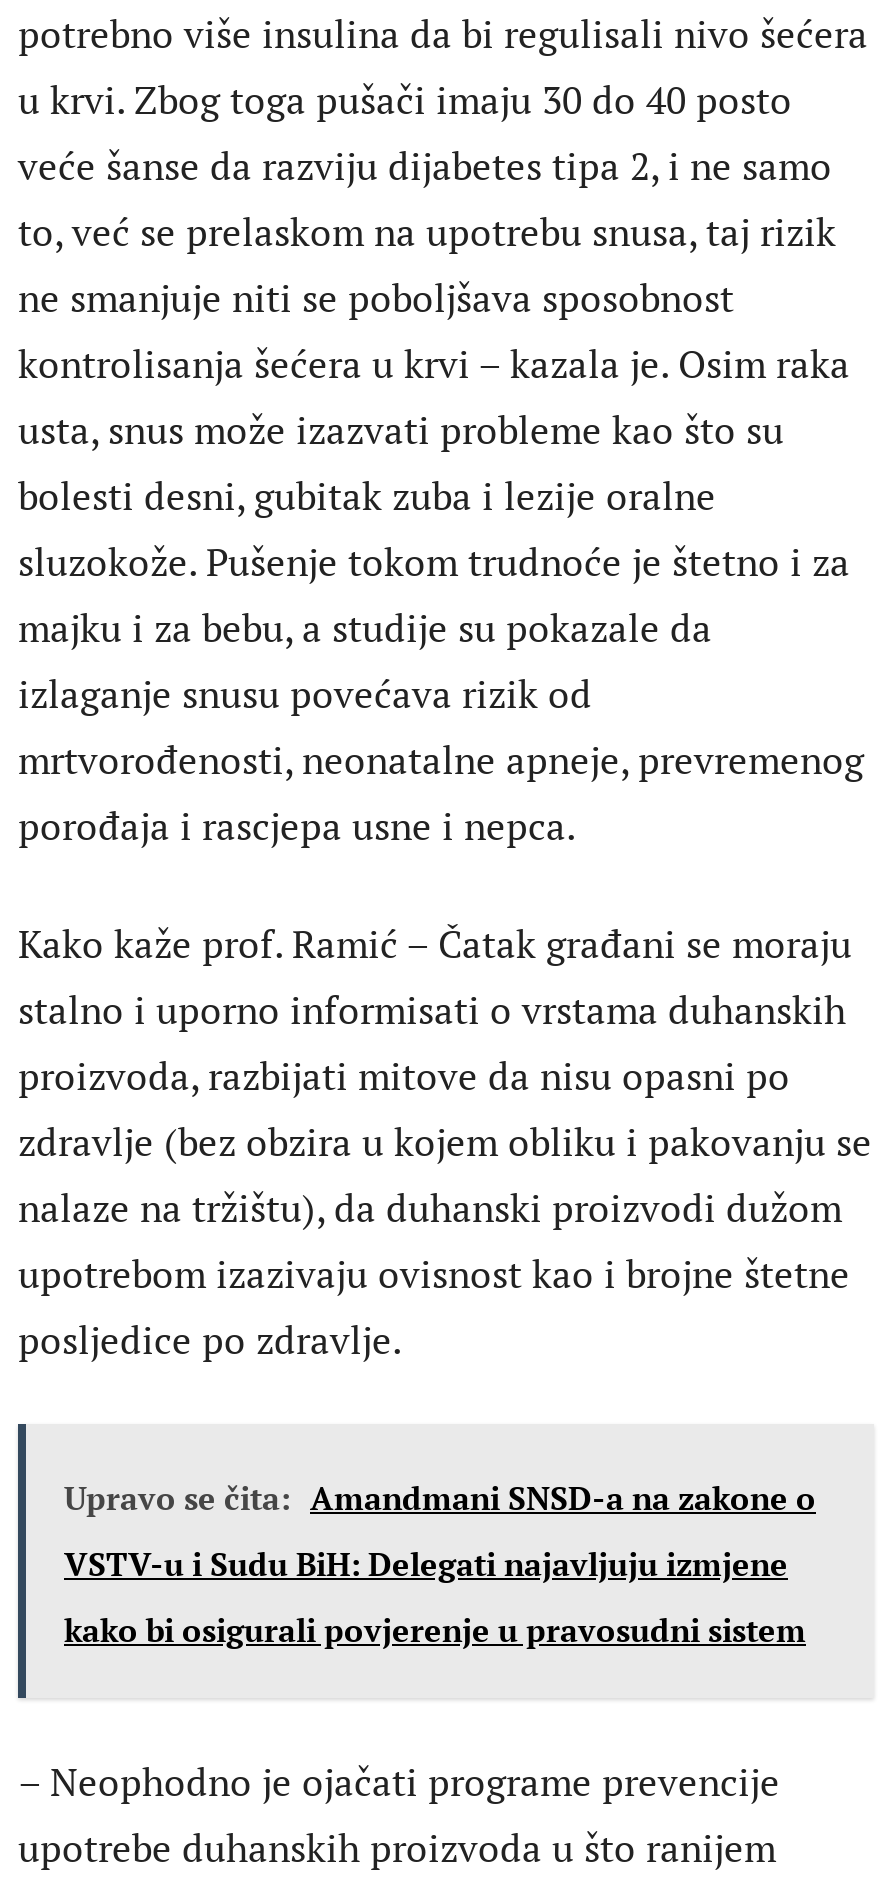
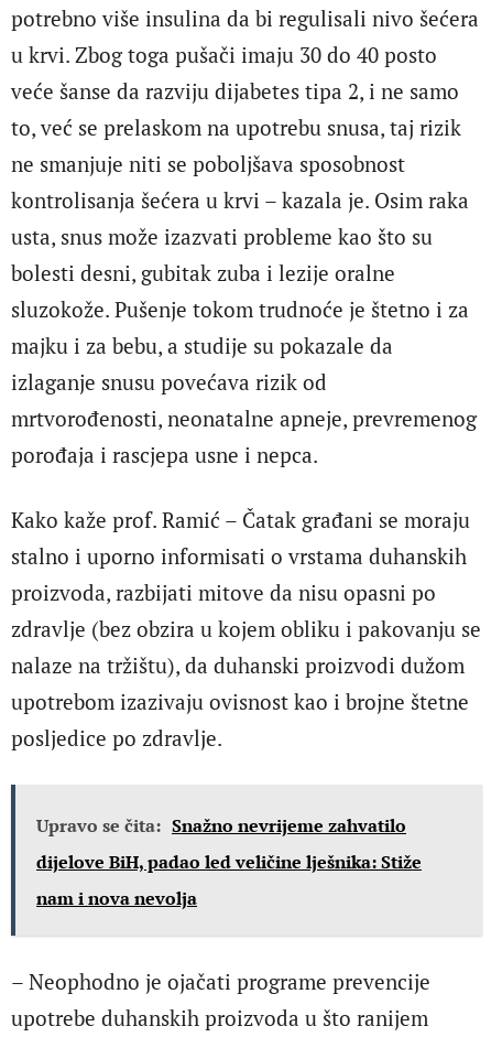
- Upravo se čita: Amandmani SNSD-a na zakone o
+ Upravo se čita: Snažno nevrijeme zahvatilo

- VSTV-u i Sudu BiH: Delegati najavljuju izmjene
+ dijelove BiH, padao led veličine lješnika: Stiže

- kako bi osigurali povjerenje u pravosudni sistem
+ nam i nova nevolja
